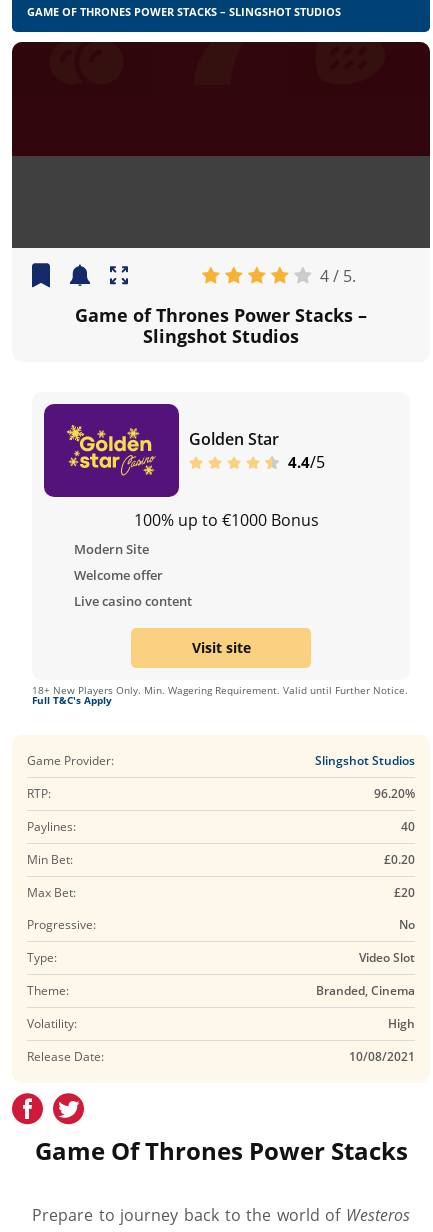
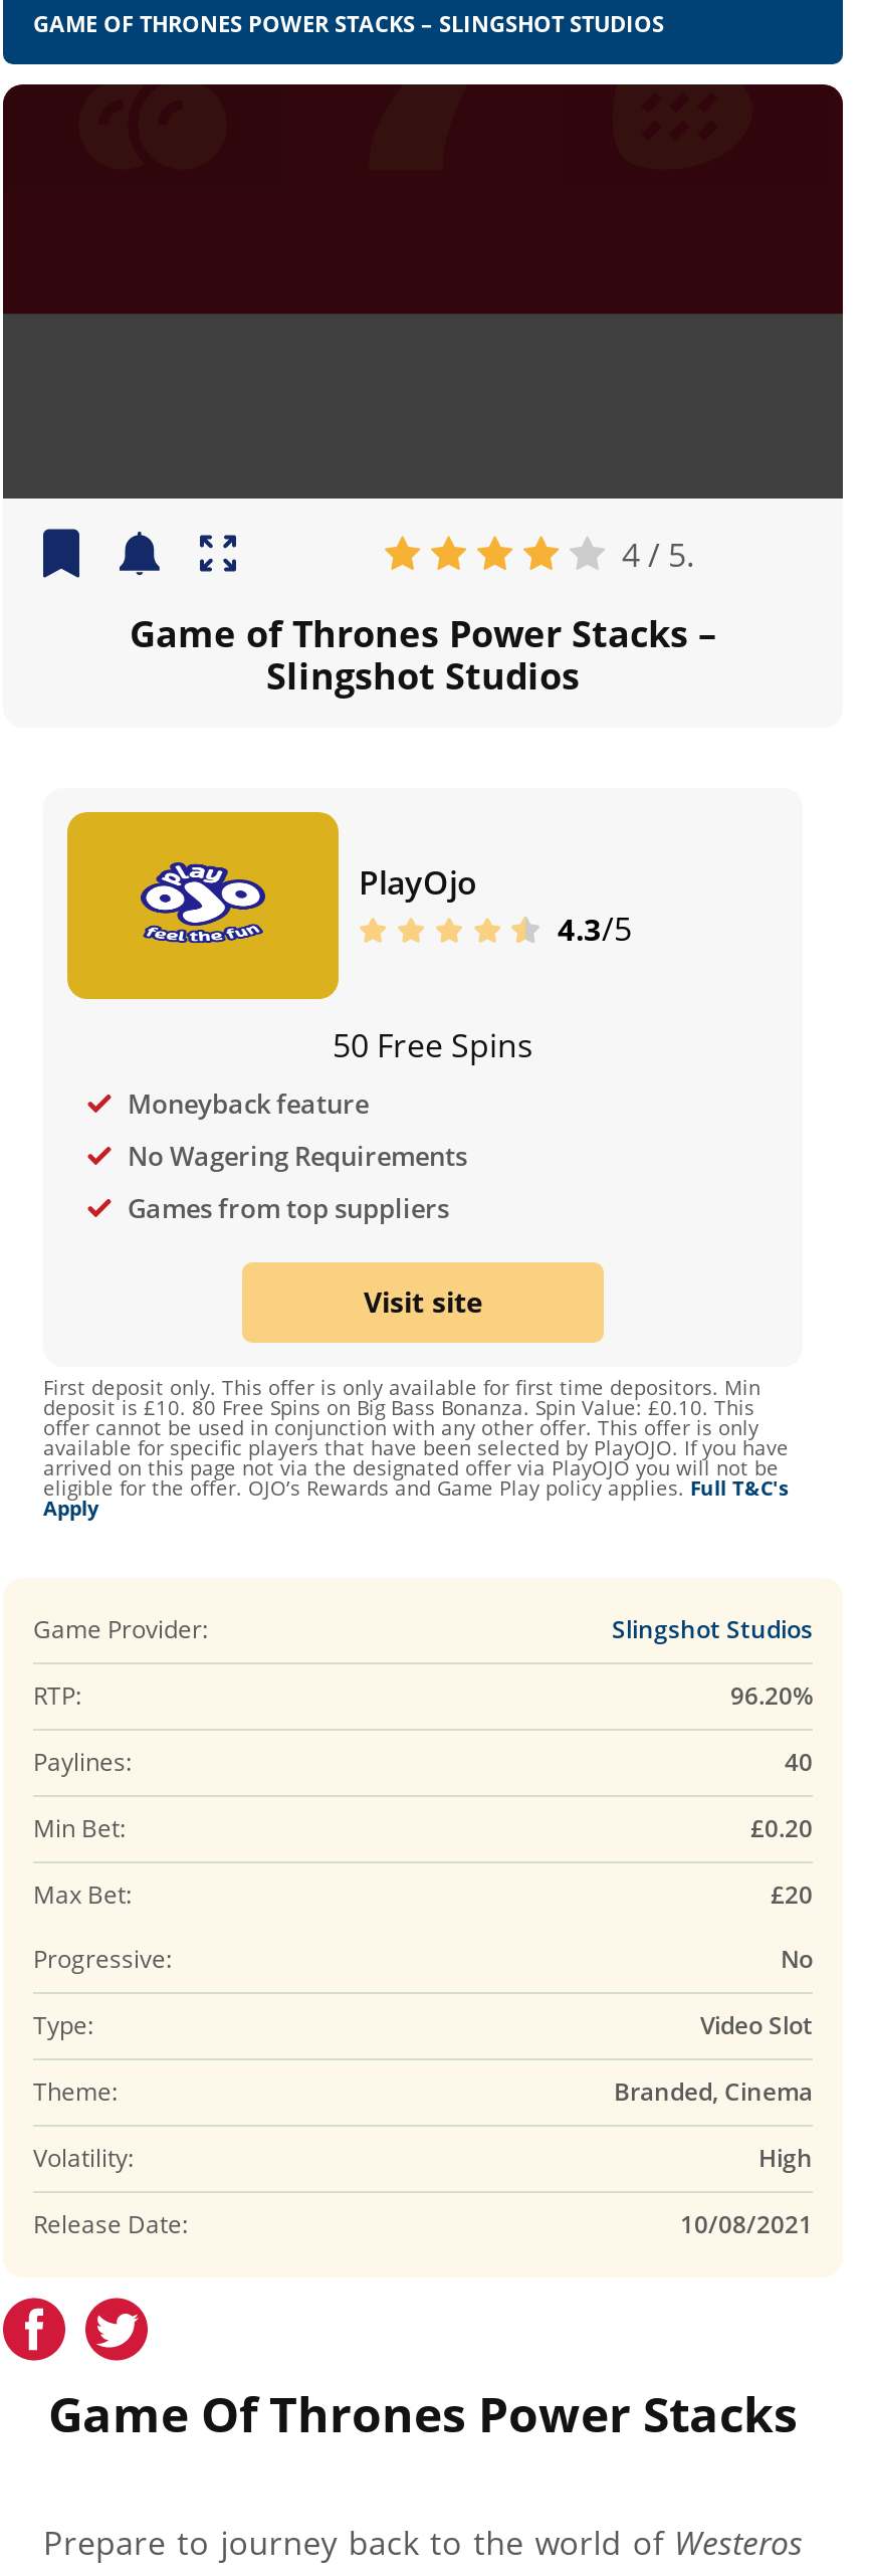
- [image]
- Golden Star
- 4.4/5
+ [image]
+ PlayOjo
+ 4.3/5

- 100% up to €1000 Bonus
- Modern Site
- Welcome offer
- Live casino content
+ 50 Free Spins
+ Moneyback feature
+ No Wagering Requirements
+ Games from top suppliers

- 18+ New Players Only. Min. Wagering Requirement. Valid until Further Notice.
- Full T&C's Apply
+ First deposit only. This offer is only available for first time depositors. Min
+ deposit is £10. 80 Free Spins on Big Bass Bonanza. Spin Value: £0.10. This
+ offer cannot be used in conjunction with any other offer. This offer is only
+ available for specific players that have been selected by PlayOJO. If you have
+ arrived on this page not via the designated offer via PlayOJO you will not be
+ eligible for the offer. OJO’s Rewards and Game Play policy applies.Full T&C's
+ Apply
